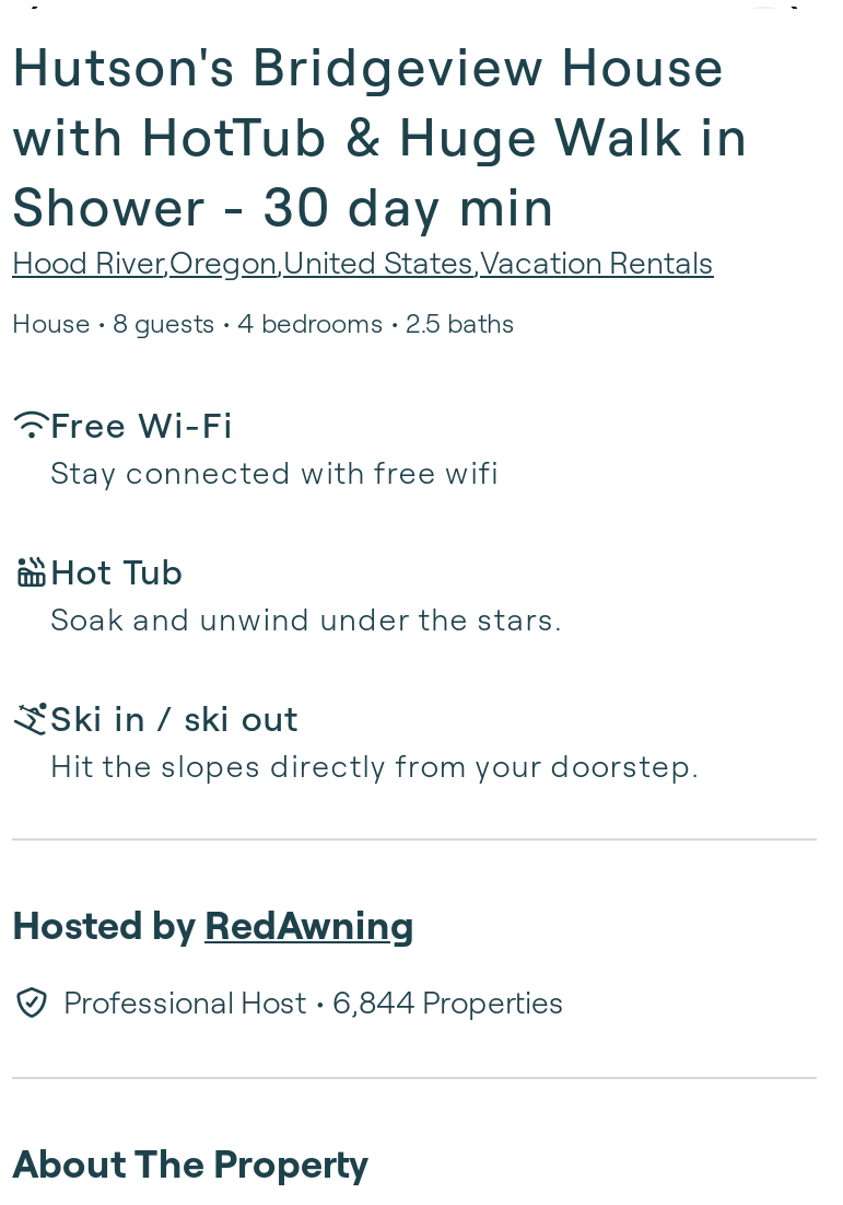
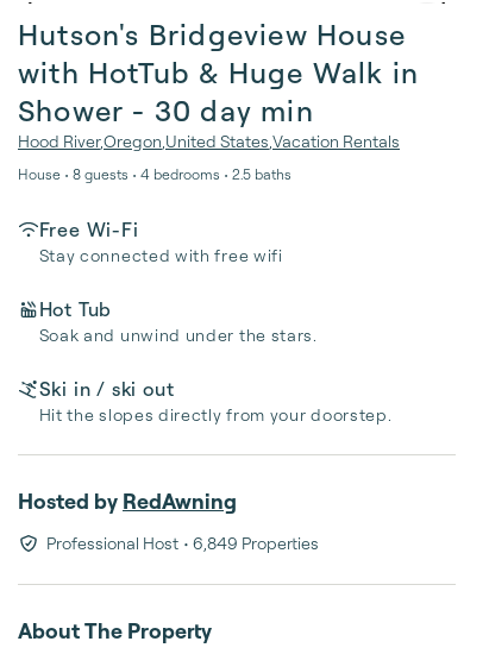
- Professional Host • 6,844 Properties
+ Professional Host • 6,849 Properties
